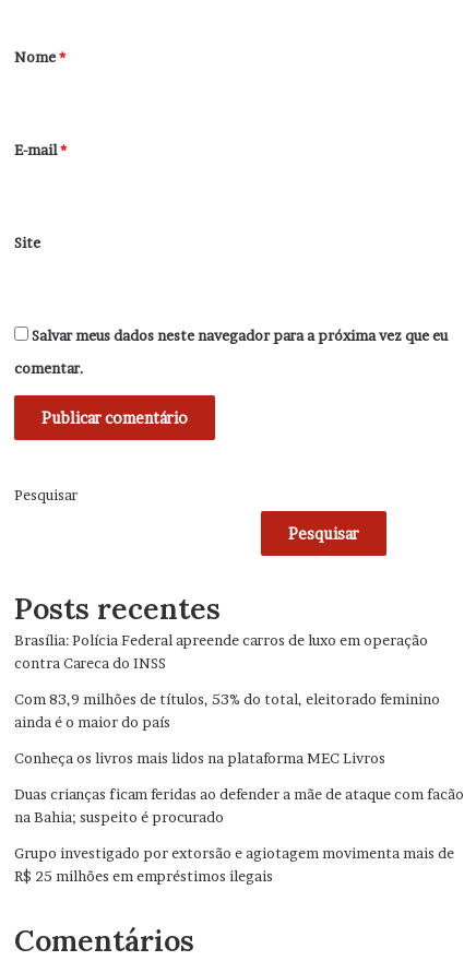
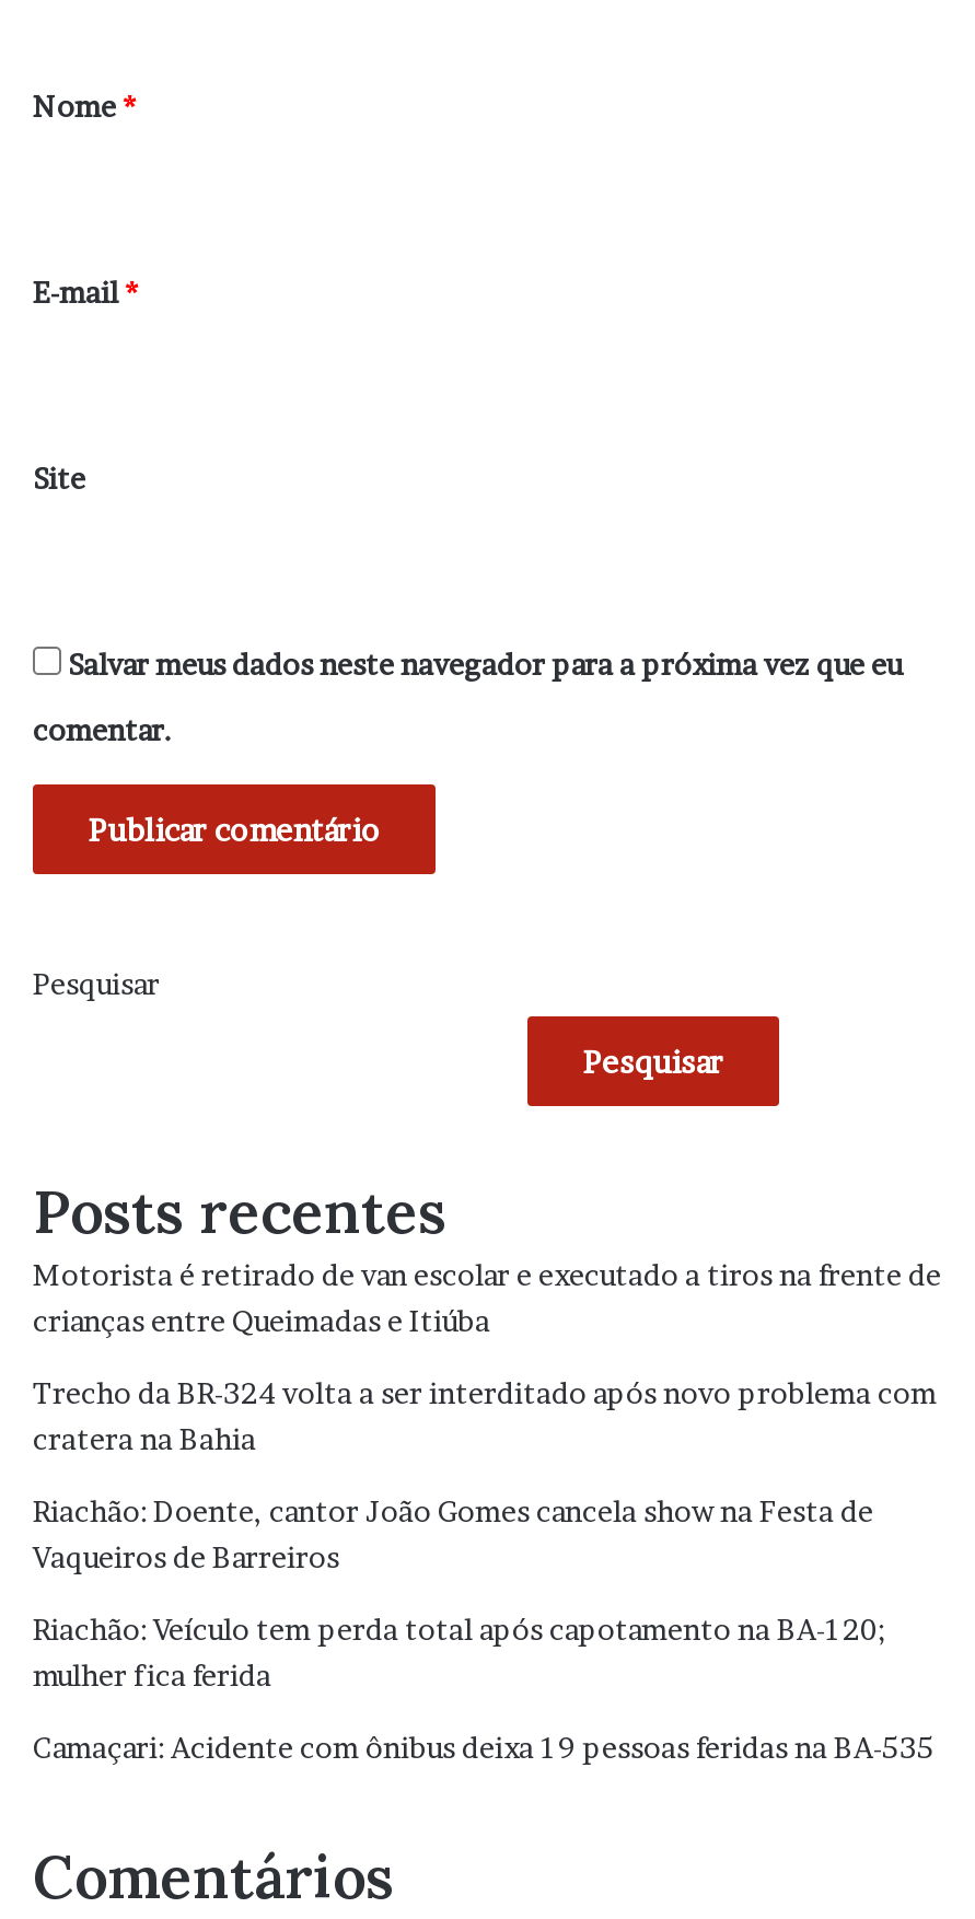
- Brasília: Polícia Federal apreende carros de luxo em operação
- contra Careca do INSS
+ Motorista é retirado de van escolar e executado a tiros na frente de
+ crianças entre Queimadas e Itiúba

- Com 83,9 milhões de títulos, 53% do total, eleitorado feminino
- ainda é o maior do país
+ Trecho da BR-324 volta a ser interditado após novo problema com
+ cratera na Bahia

- Conheça os livros mais lidos na plataforma MEC Livros
+ Riachão: Doente, cantor João Gomes cancela show na Festa de
+ Vaqueiros de Barreiros

- Duas crianças ficam feridas ao defender a mãe de ataque com facão
- na Bahia; suspeito é procurado
+ Riachão: Veículo tem perda total após capotamento na BA-120;
+ mulher fica ferida

- Grupo investigado por extorsão e agiotagem movimenta mais de
- R$ 25 milhões em empréstimos ilegais
+ Camaçari: Acidente com ônibus deixa 19 pessoas feridas na BA-535
